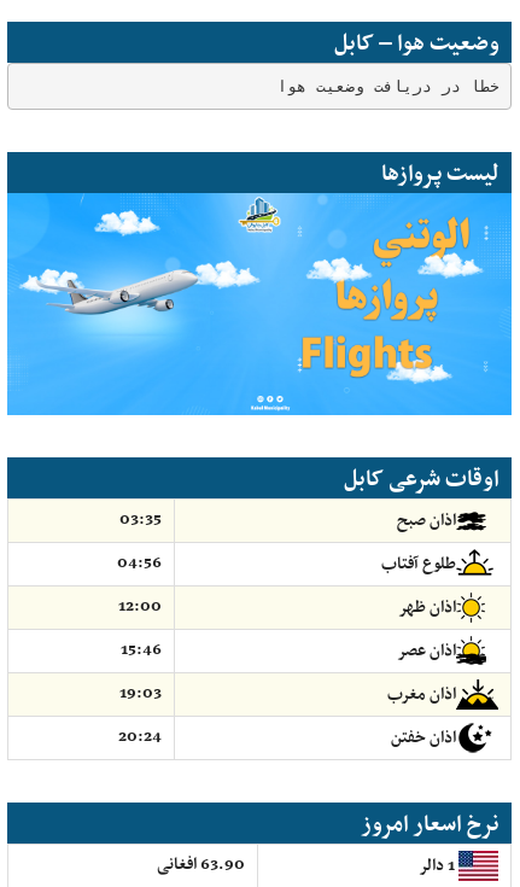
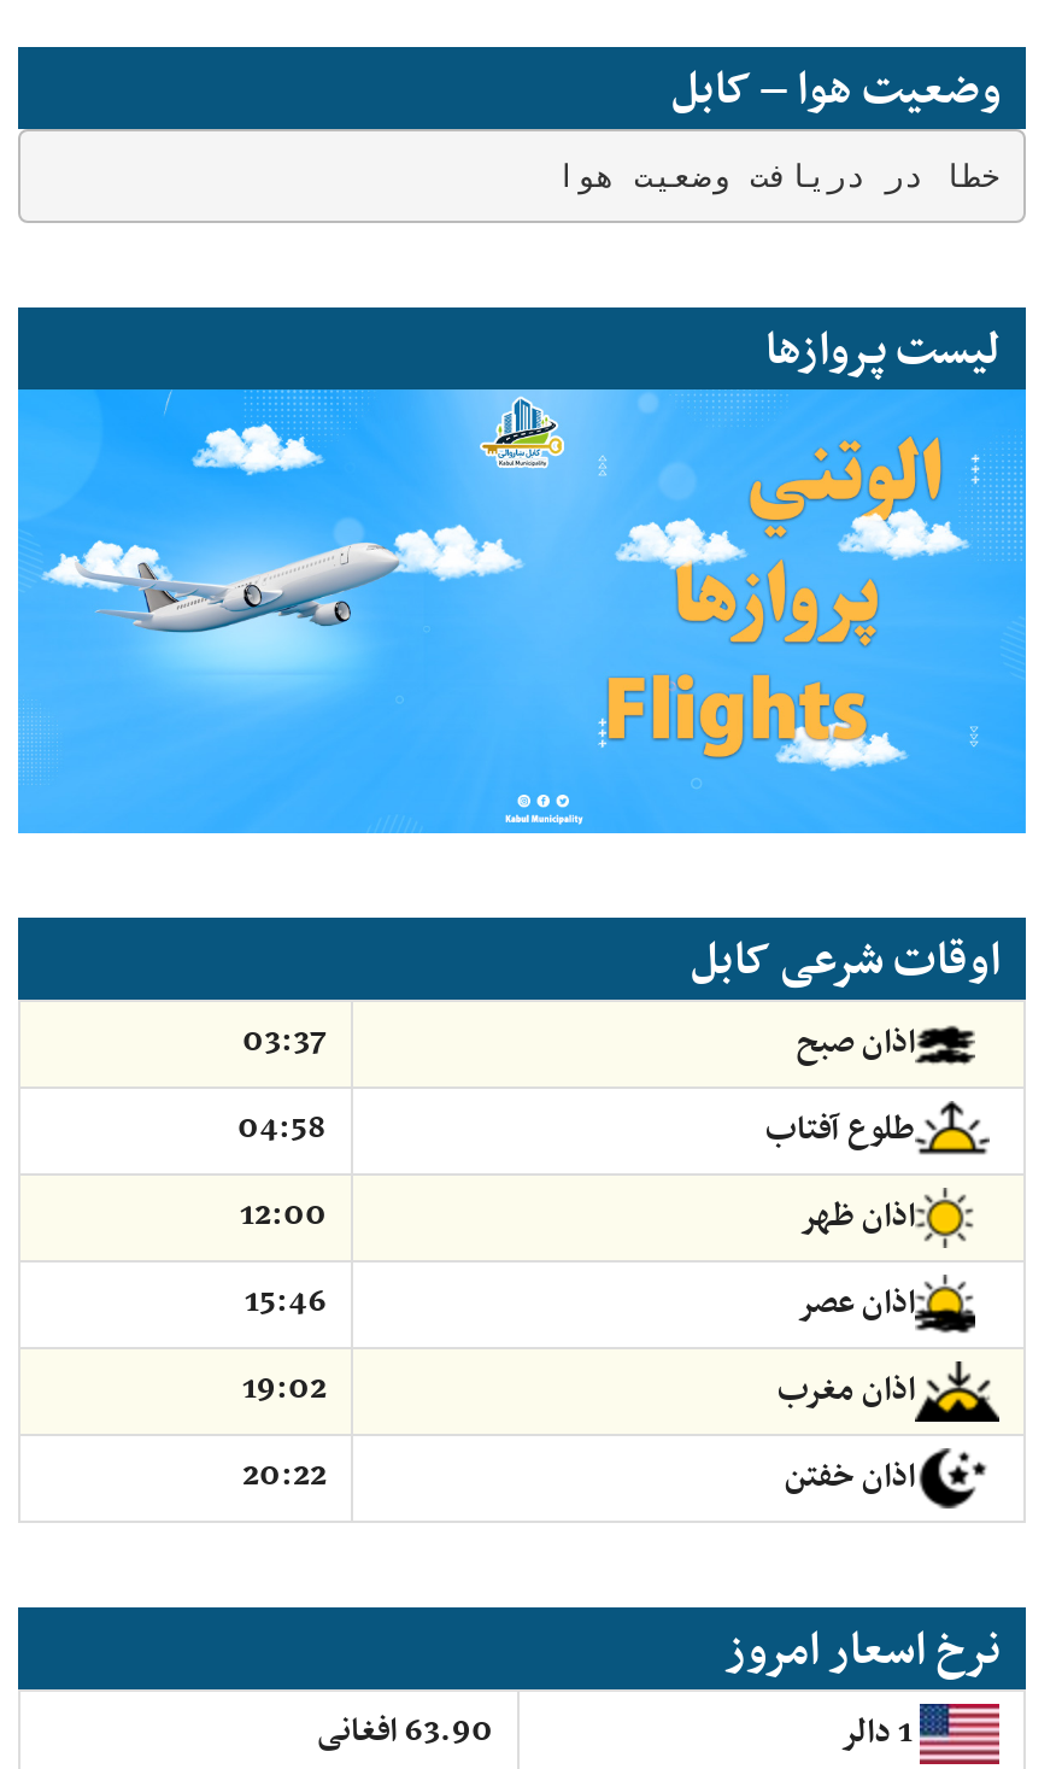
- 03:35
+ 03:37

- 04:56
+ 04:58

- 19:03
+ 19:02

- 20:24
+ 20:22
